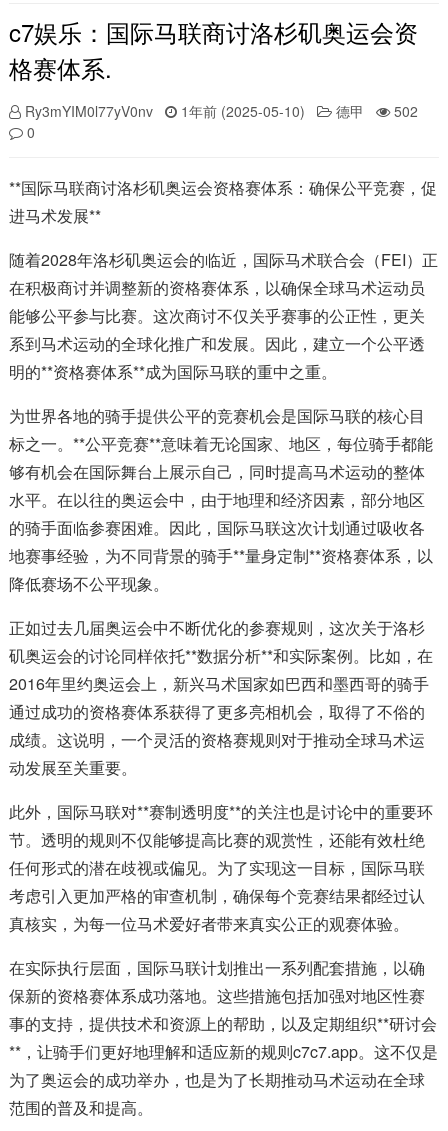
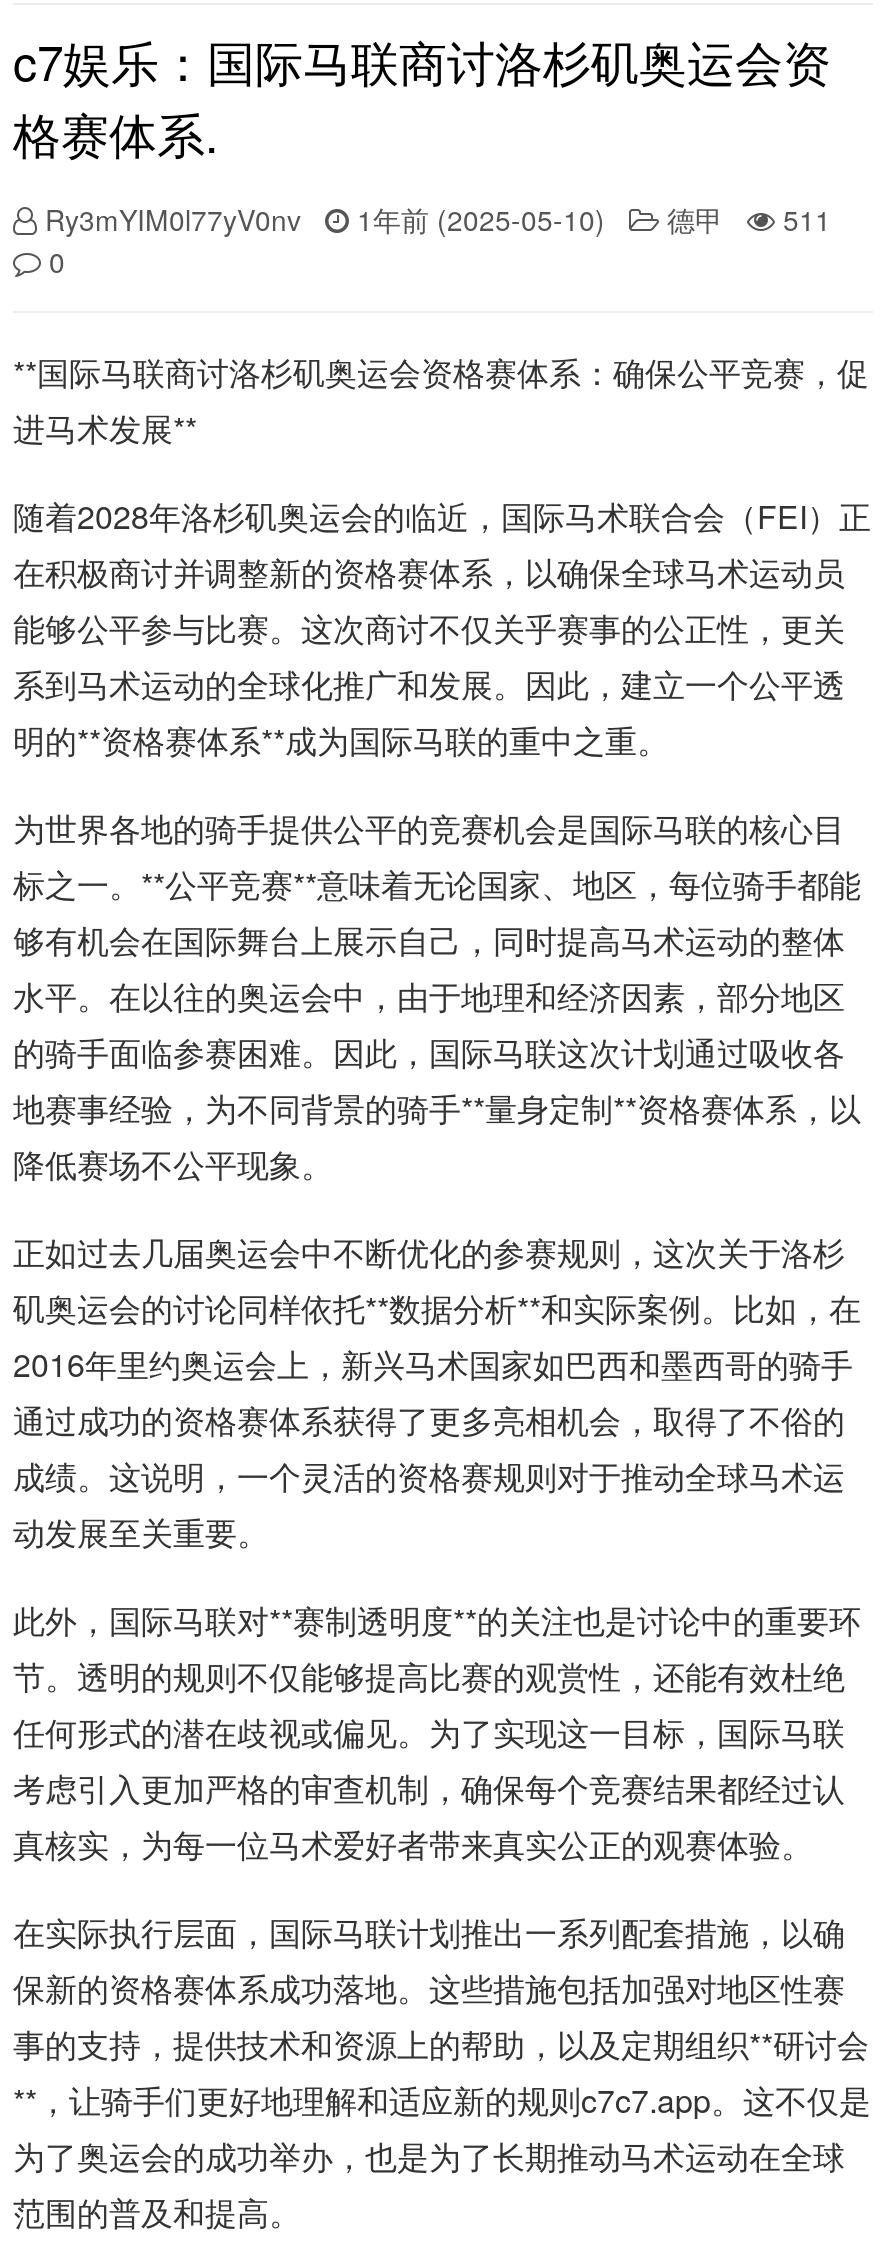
- Ry3mYIM0l77yV0nv 1年前 (2025-05-10) 德甲 502
+ Ry3mYIM0l77yV0nv 1年前 (2025-05-10) 德甲 511
